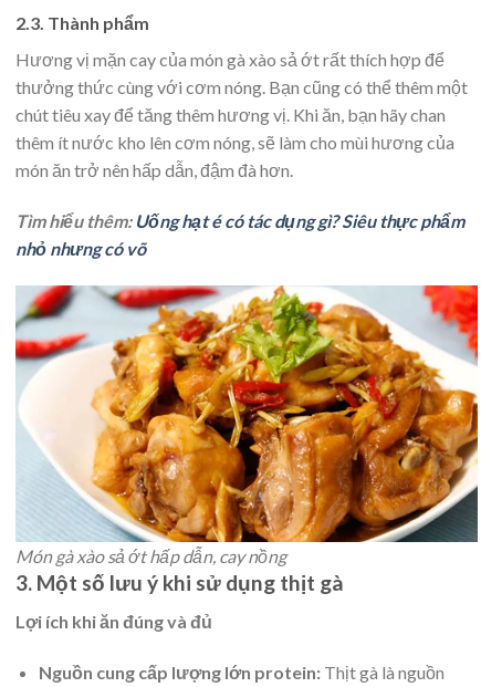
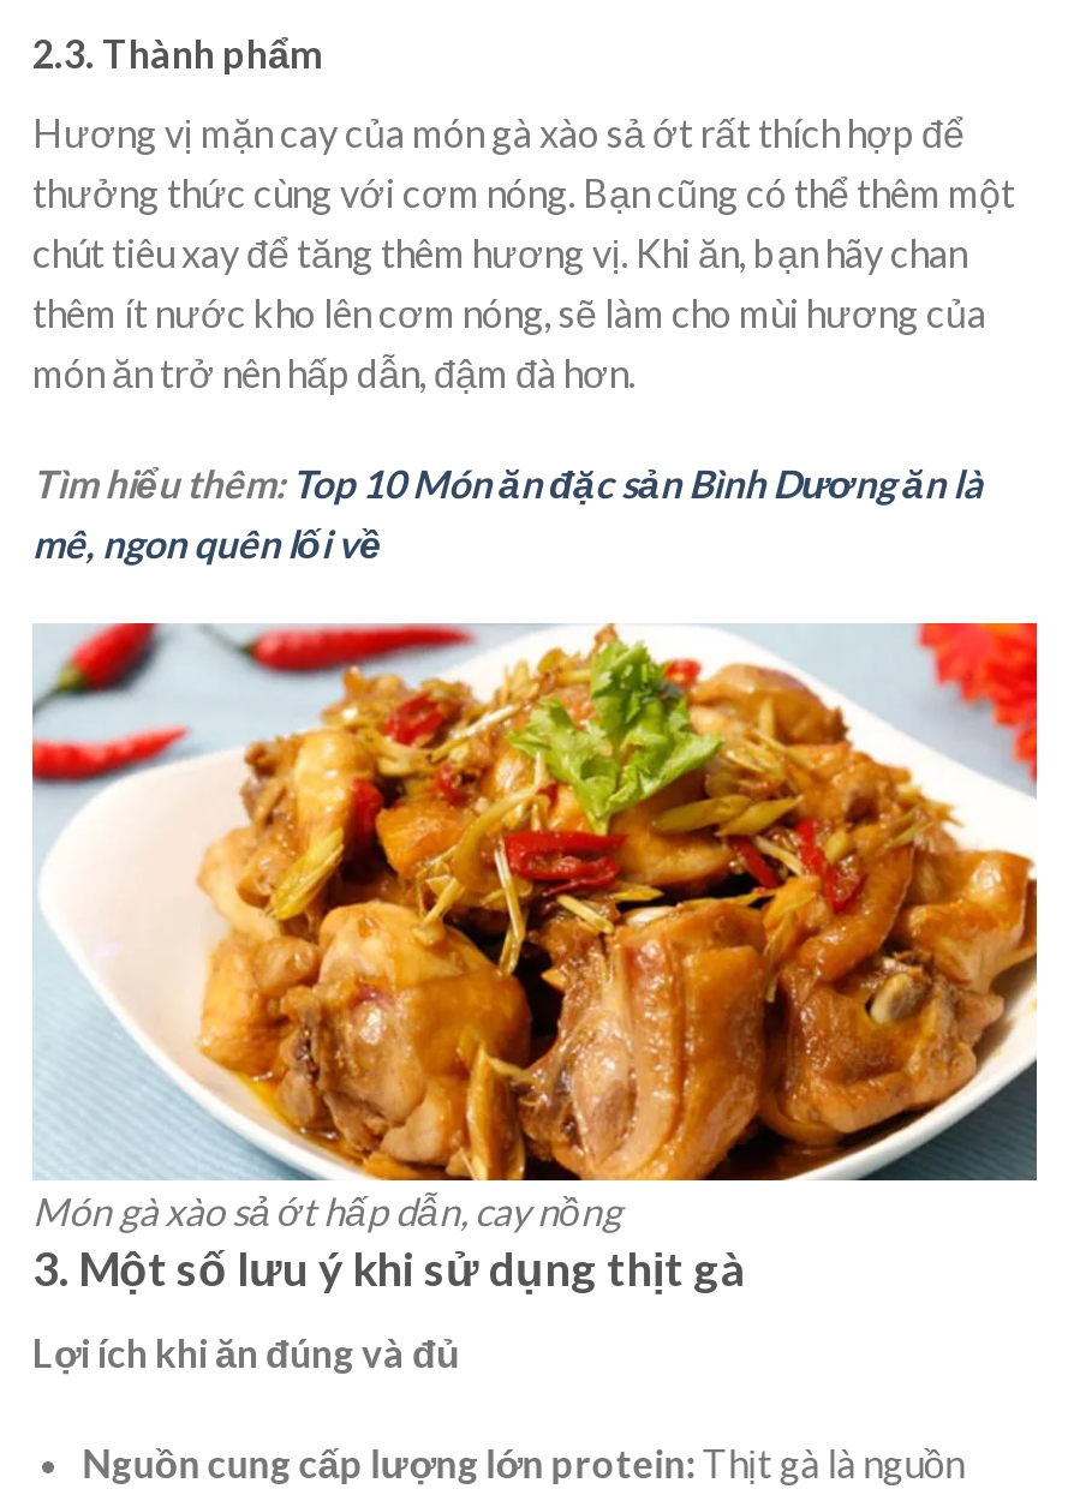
- Tìm hiểu thêm: Uống hạt é có tác dụng gì? Siêu thực phẩm
- nhỏ nhưng có võ
+ Tìm hiểu thêm: Top 10 Món ăn đặc sản Bình Dương ăn là
+ mê, ngon quên lối về
